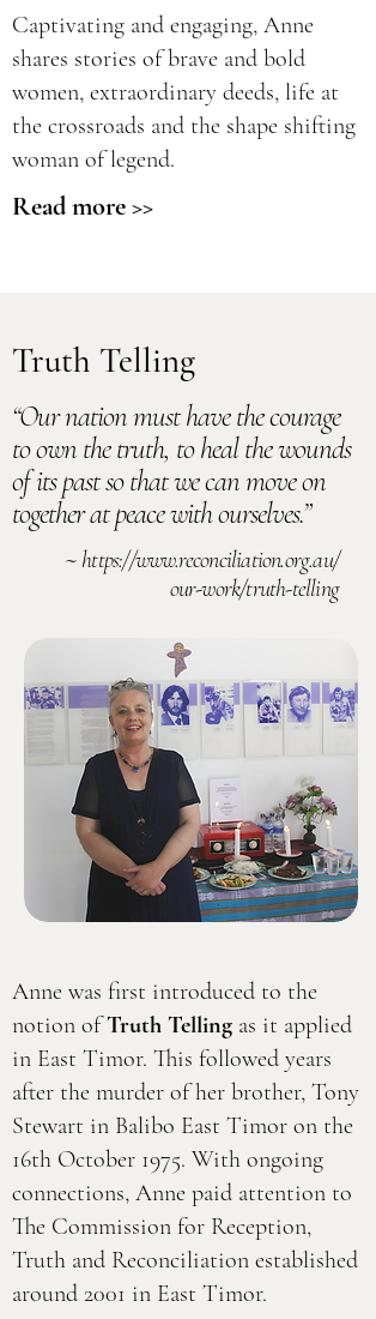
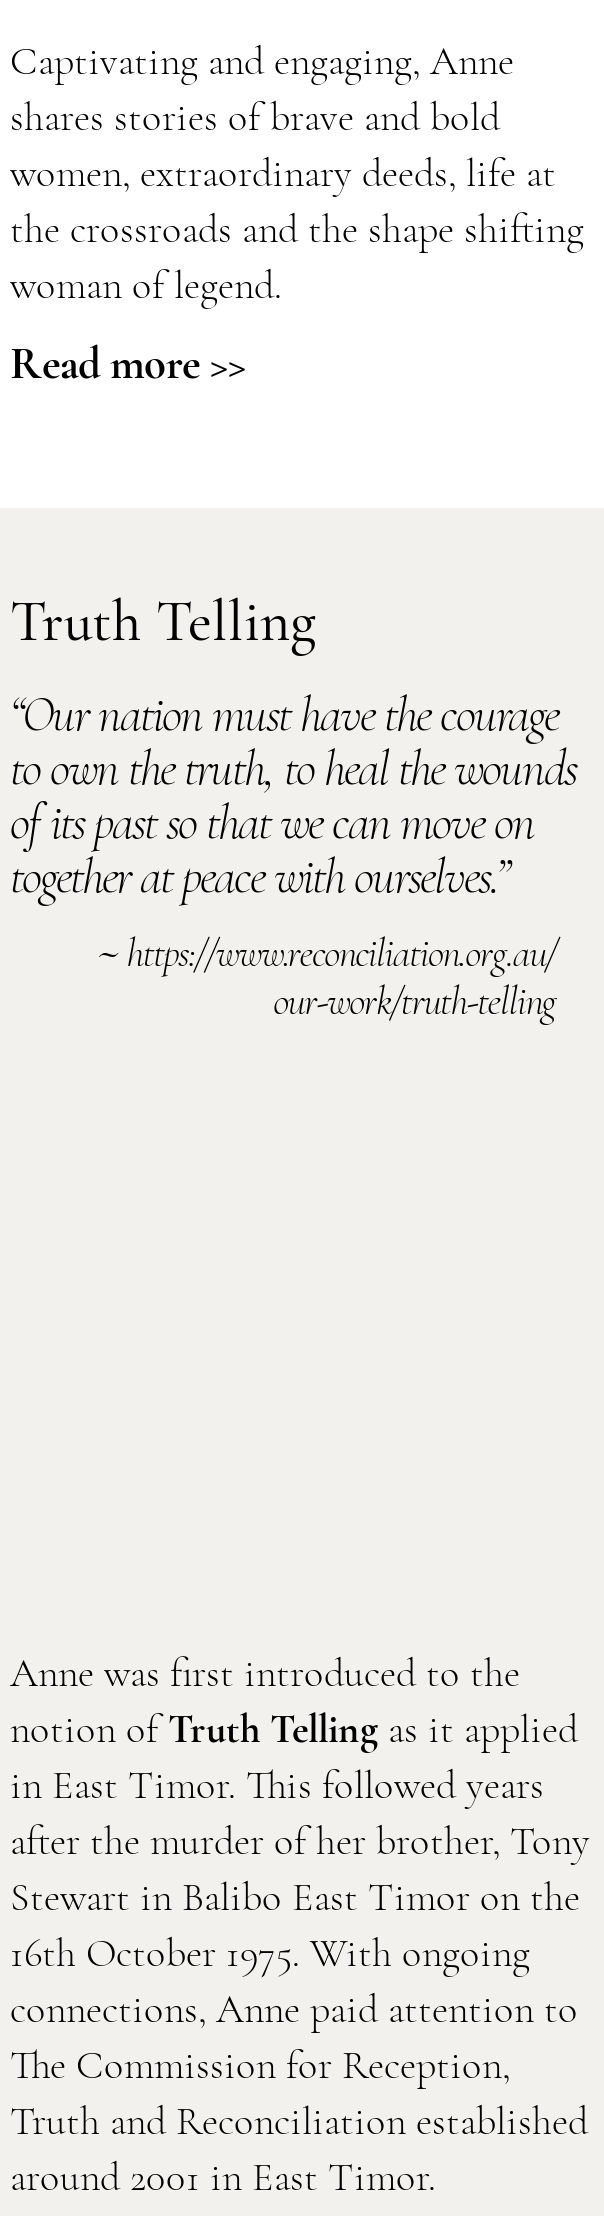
- [image]
